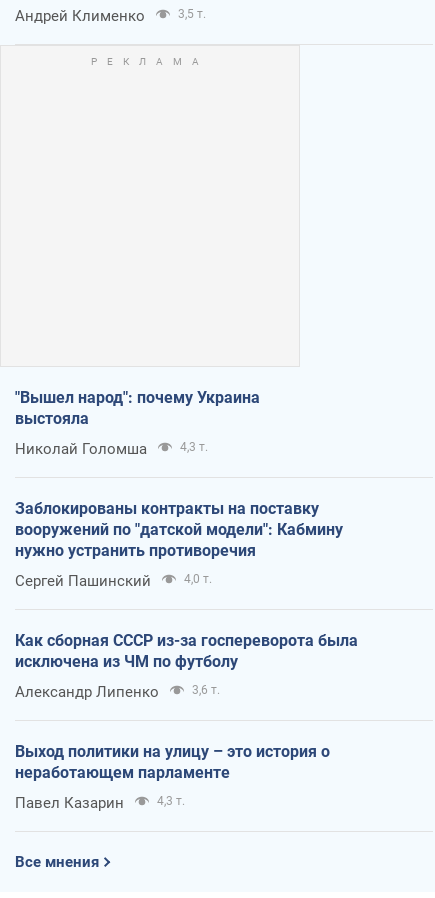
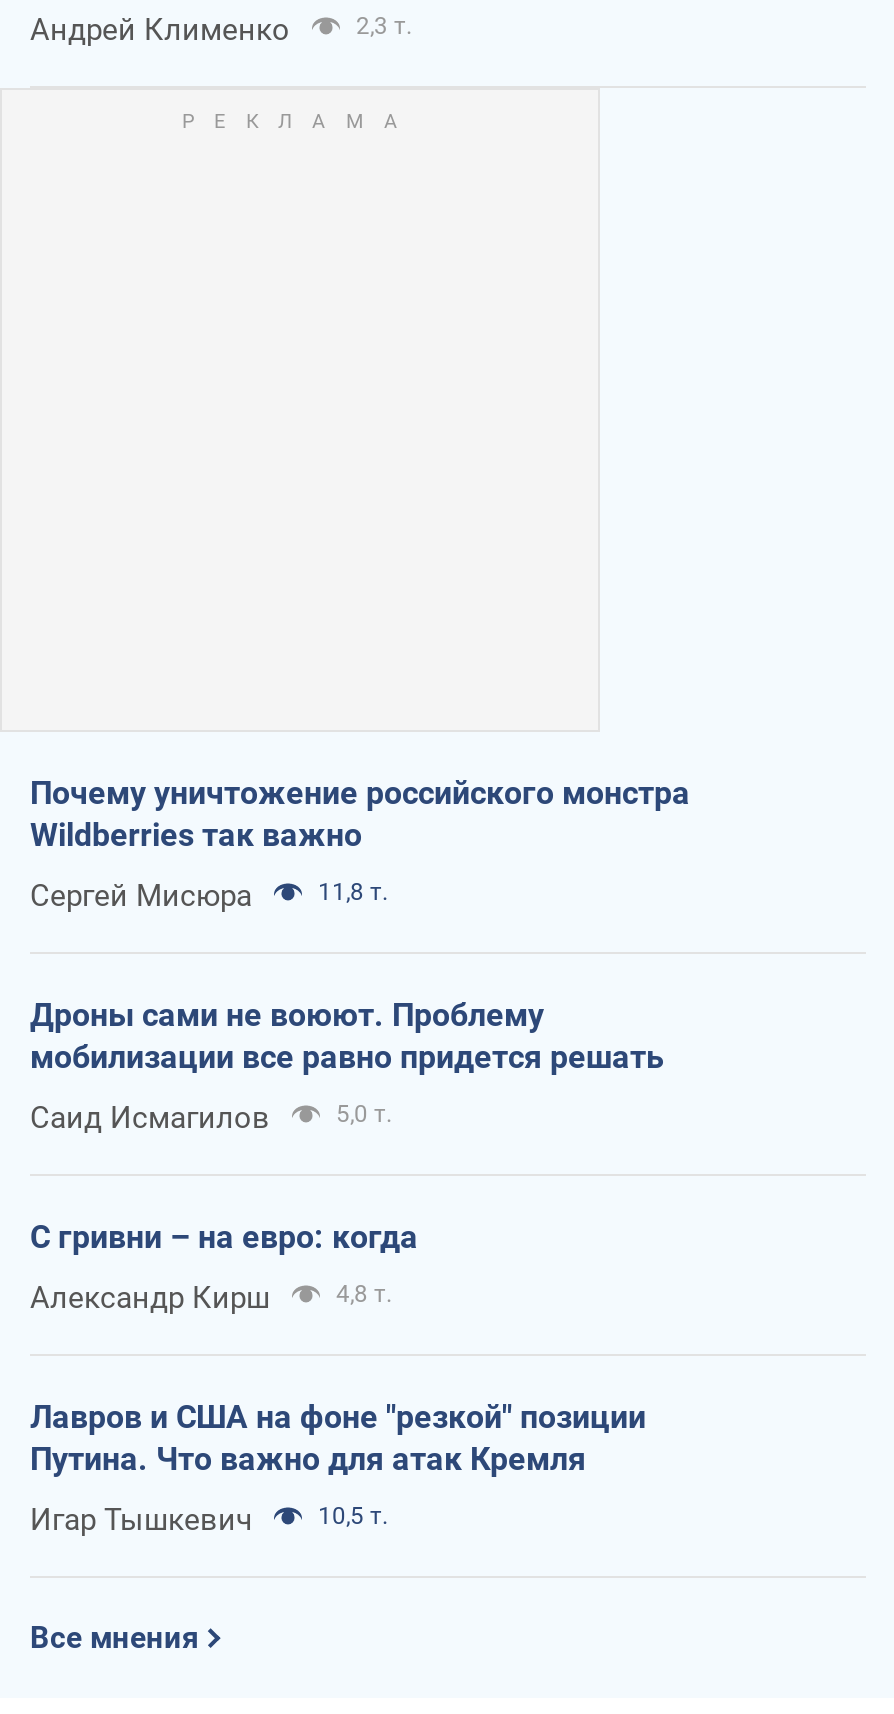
- 3,5 т.
+ 2,3 т.

- "Вышел народ": почему Украина
- выстояла
+ Почему уничтожение российского монстра
+ Wildberries так важно

- Николай Голомша
- 4,3 т.
+ Сергей Мисюра
+ 11,8 т.

- Заблокированы контракты на поставку
- вооружений по "датской модели": Кабмину
- нужно устранить противоречия
+ Дроны сами не воюют. Проблему
+ мобилизации все равно придется решать

- Сергей Пашинский
- 4,0 т.
+ Саид Исмагилов
+ 5,0 т.

- Как сборная СССР из-за госпереворота была
- исключена из ЧМ по футболу
+ С гривни – на евро: когда

- Александр Липенко
- 3,6 т.
+ Александр Кирш
+ 4,8 т.

- Выход политики на улицу – это история о
- неработающем парламенте
+ Лавров и США на фоне "резкой" позиции
+ Путина. Что важно для атак Кремля

- Павел Казарин
- 4,3 т.
+ Игар Тышкевич
+ 10,5 т.
